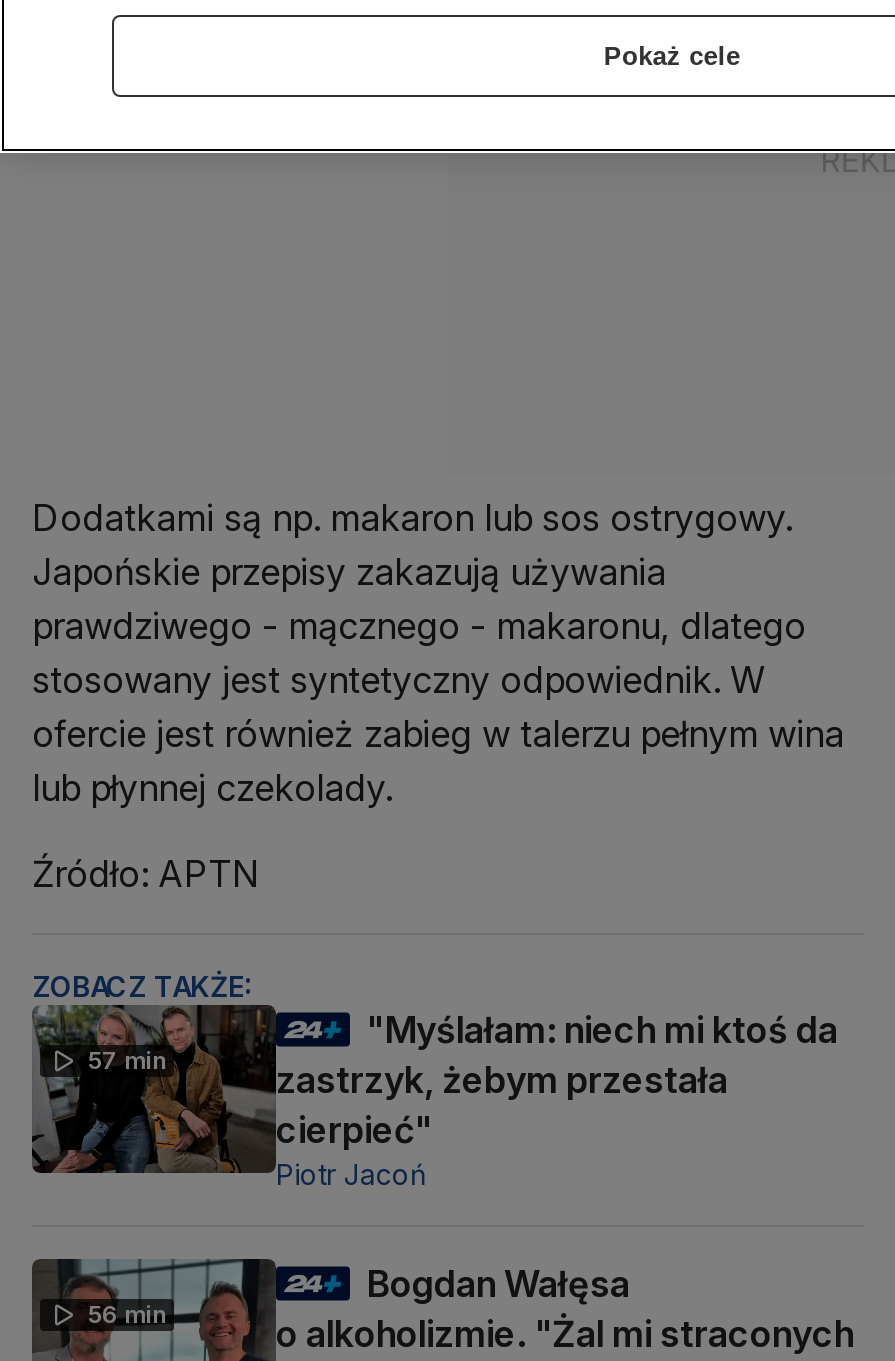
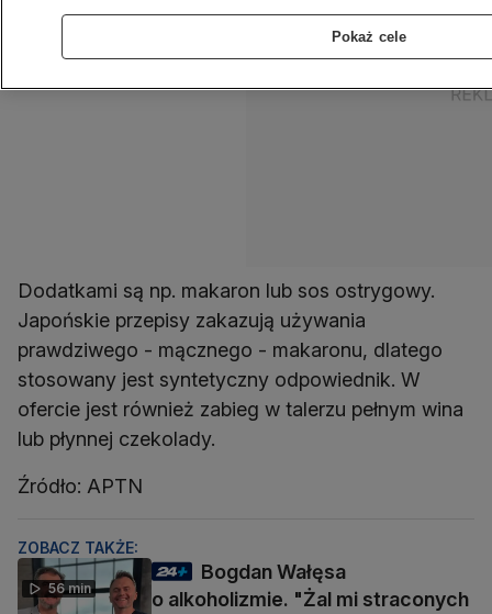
- [image]
- 57 min

- "Myślałam: niech mi ktoś da
- zastrzyk, żebym przestała
- cierpieć"
- Piotr Jacoń
